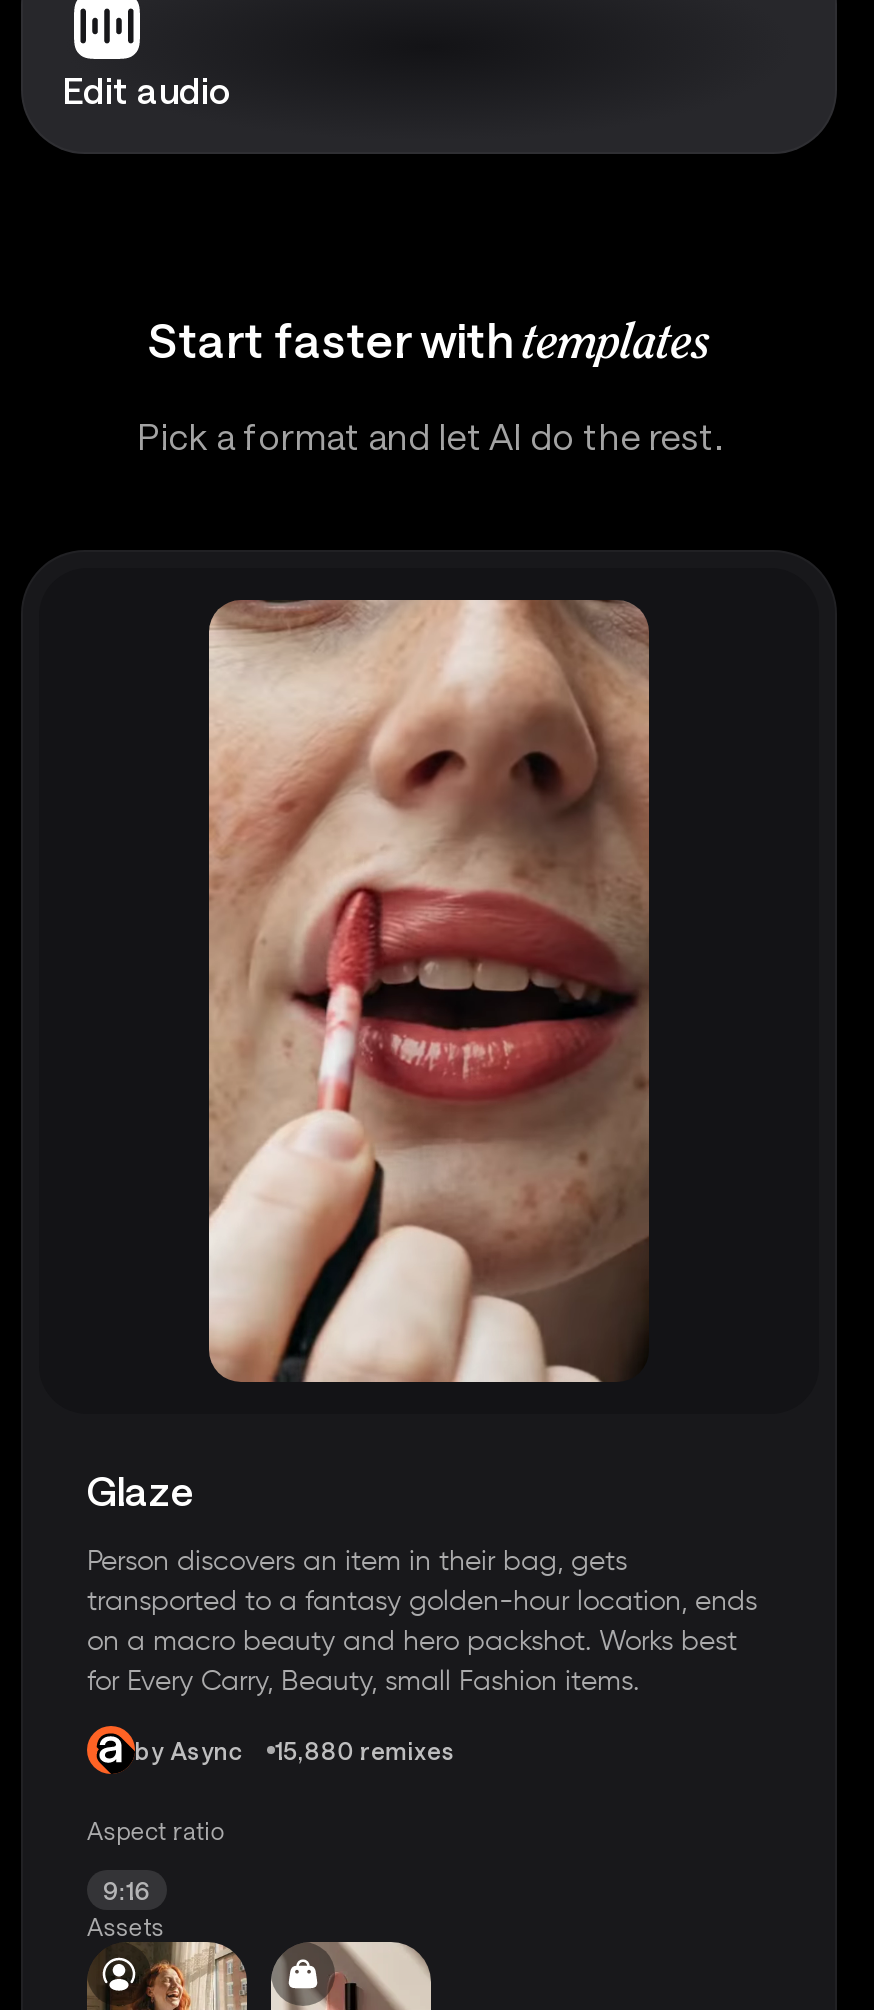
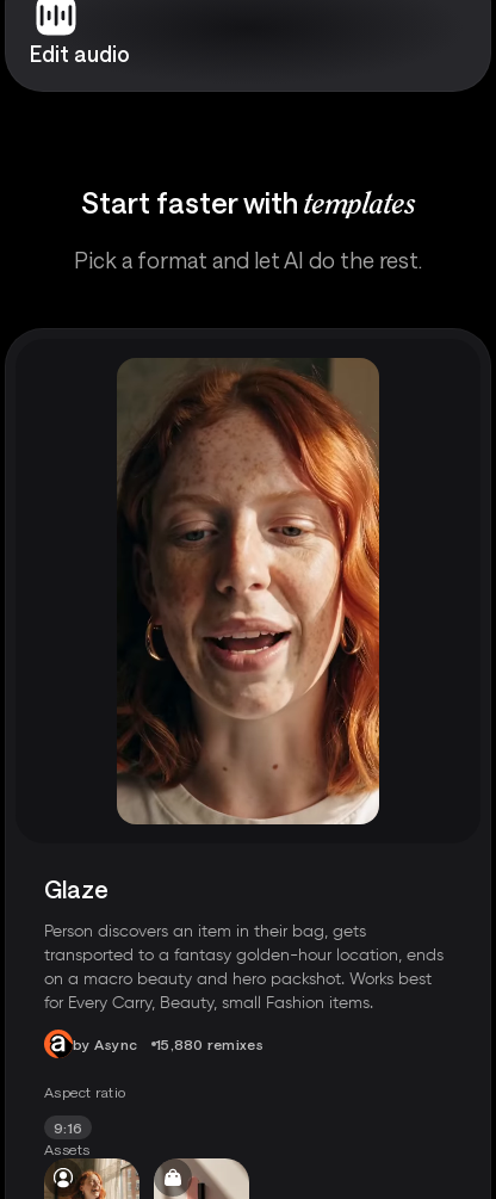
- [image]
+ [image]
